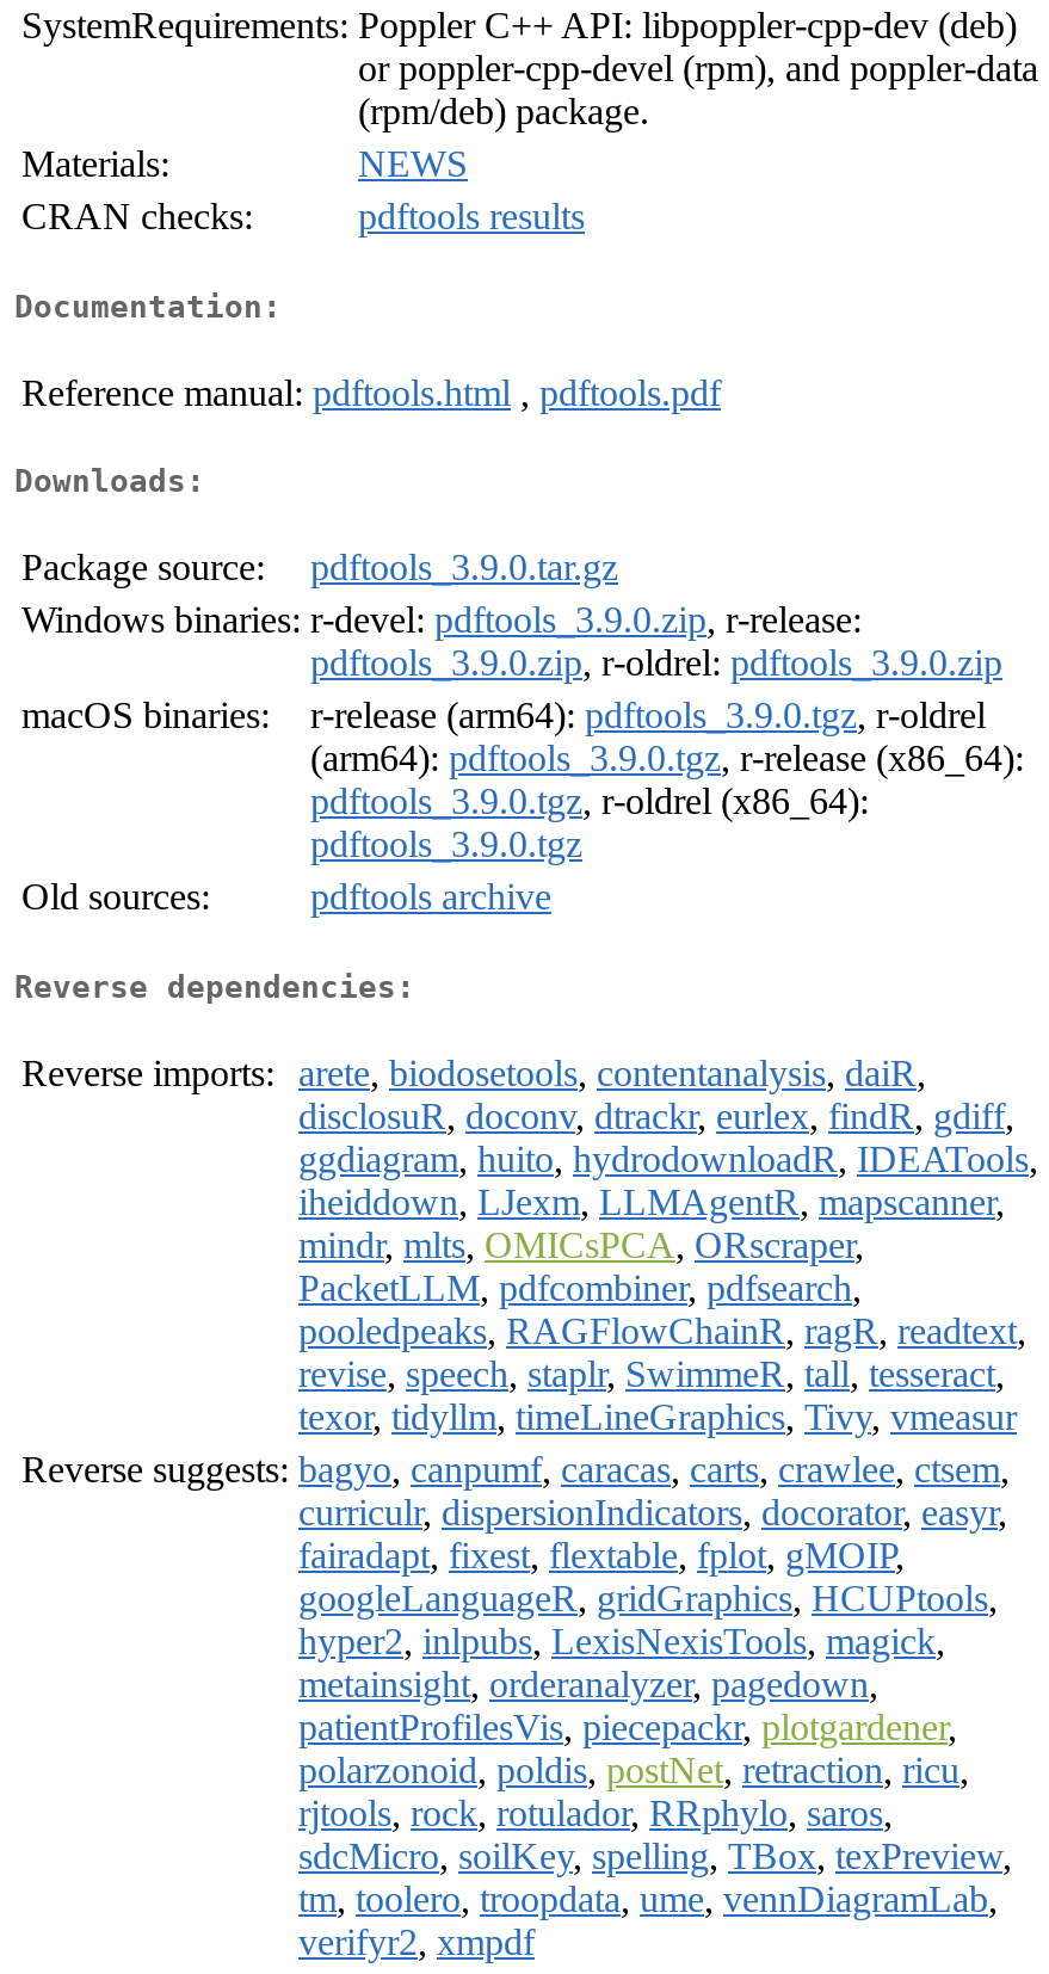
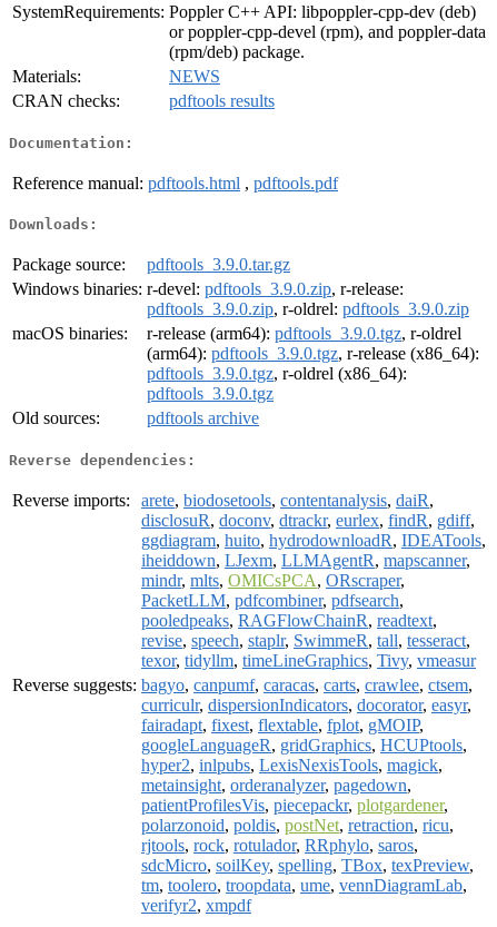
- pooledpeaks,RAGFlowChainR, ragR, readtext,
+ pooledpeaks, RAGFlowChainR, readtext,
